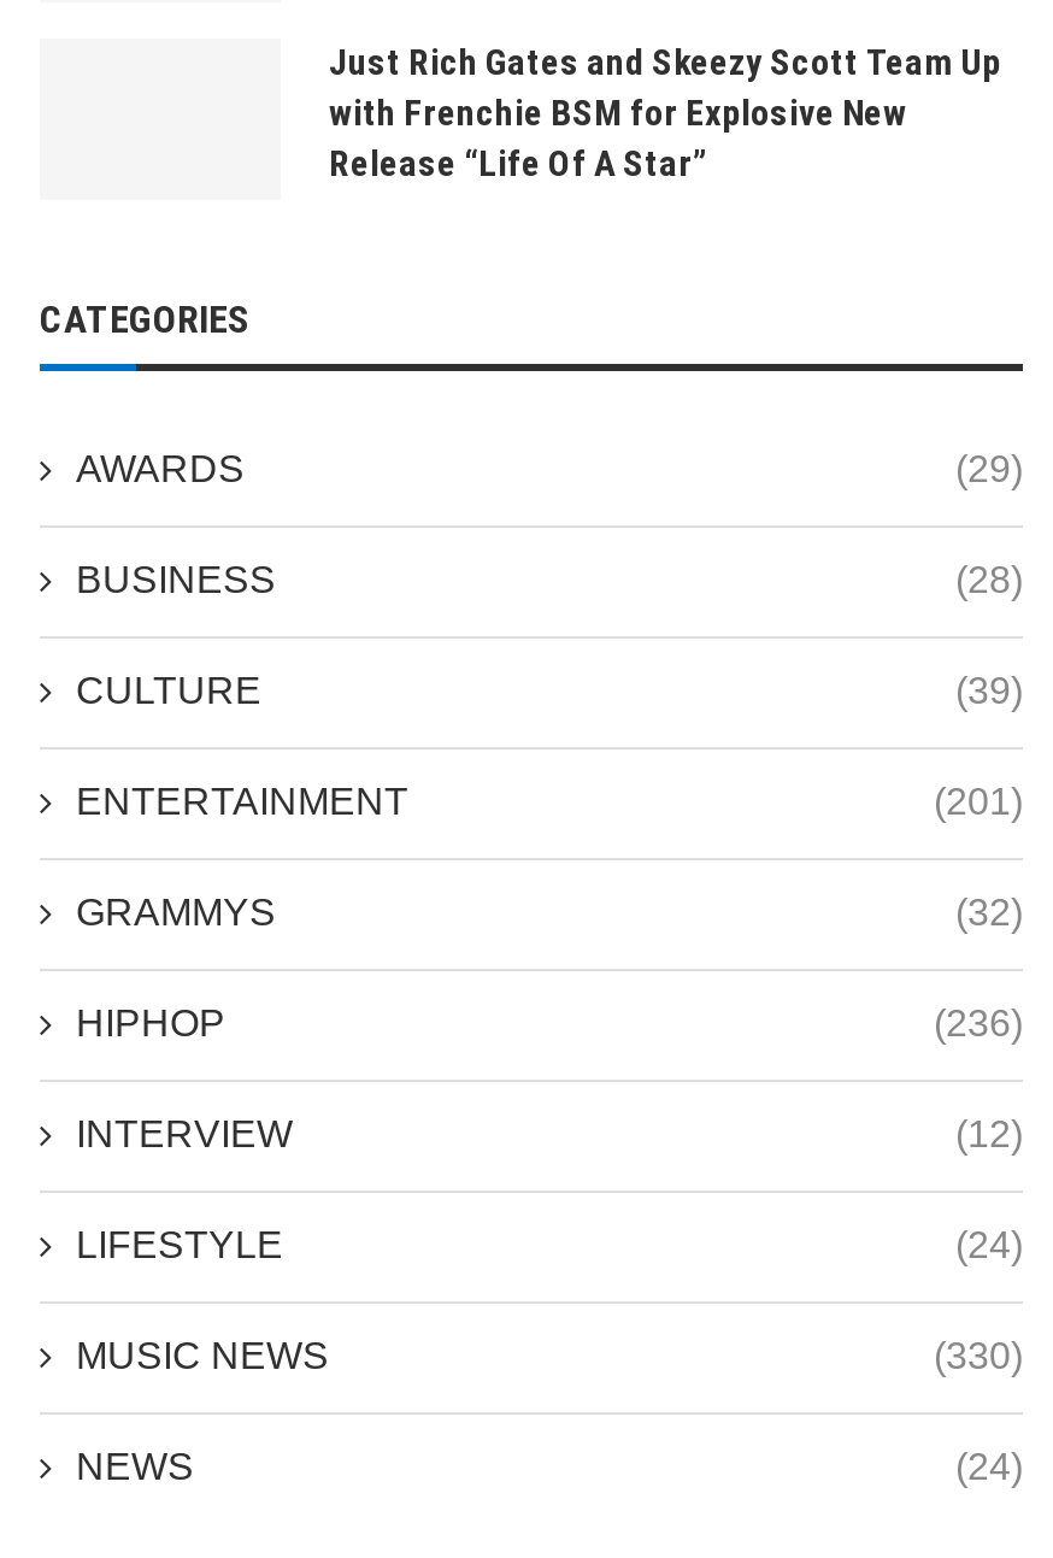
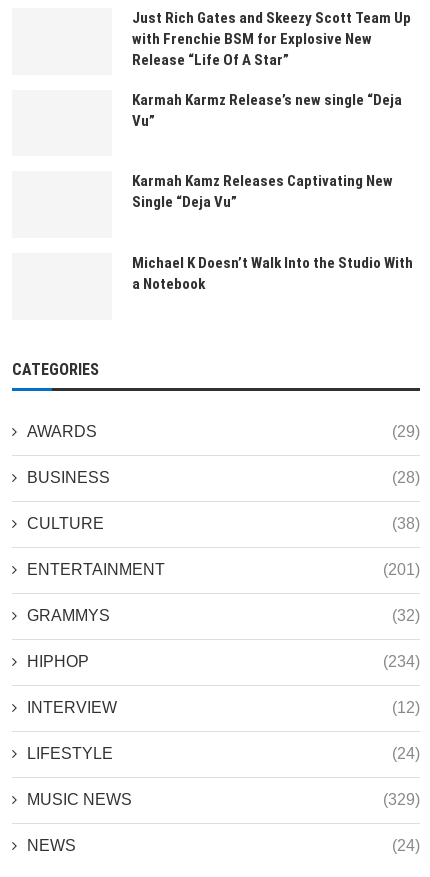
+ Karmah Karmz Release’s new single “Deja
+ Vu”
+ Karmah Kamz Releases Captivating New
+ Single “Deja Vu”
+ Michael K Doesn’t Walk Into the Studio With
+ a Notebook

- (39)
+ (38)

- (236)
+ (234)

- (330)
+ (329)
